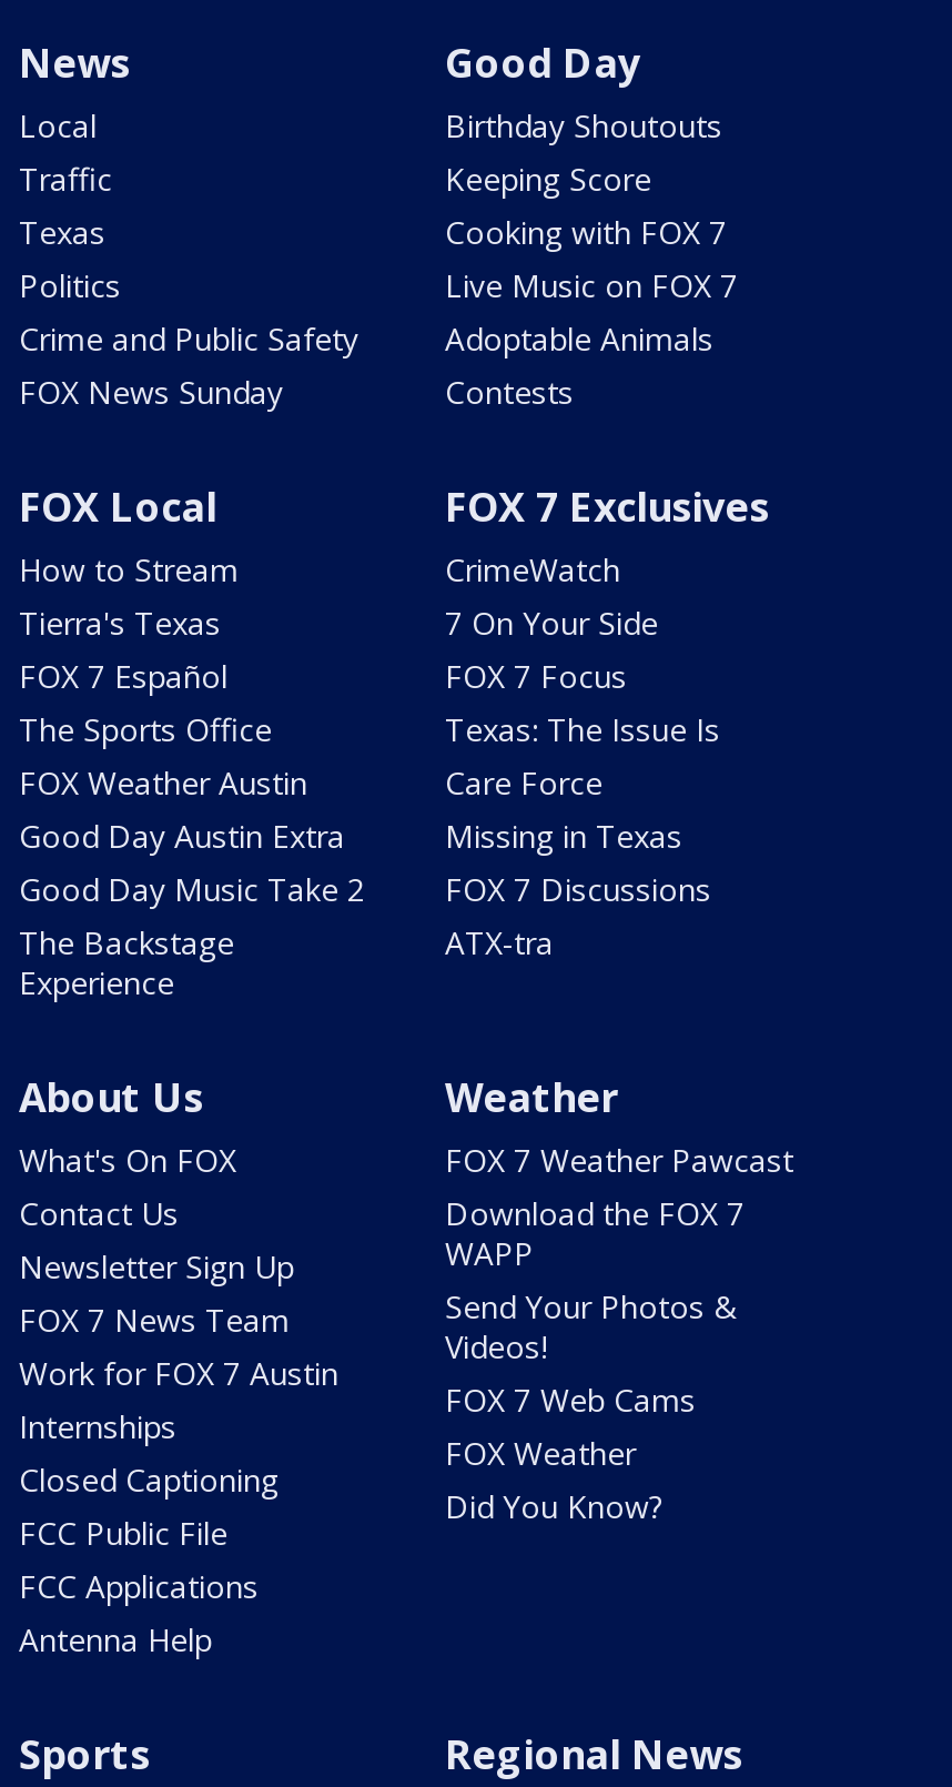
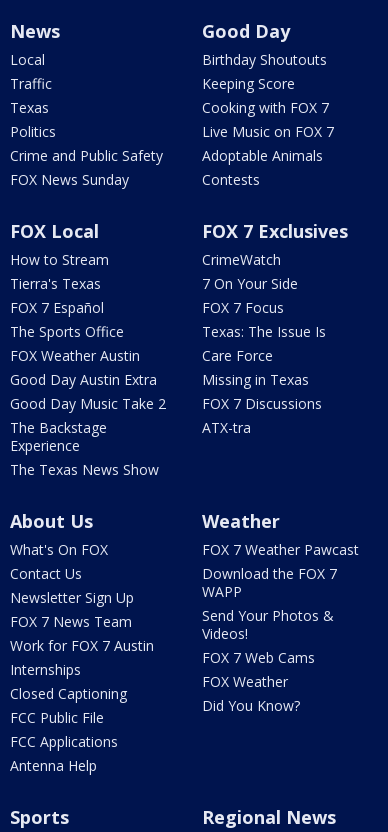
+ The Texas News Show
